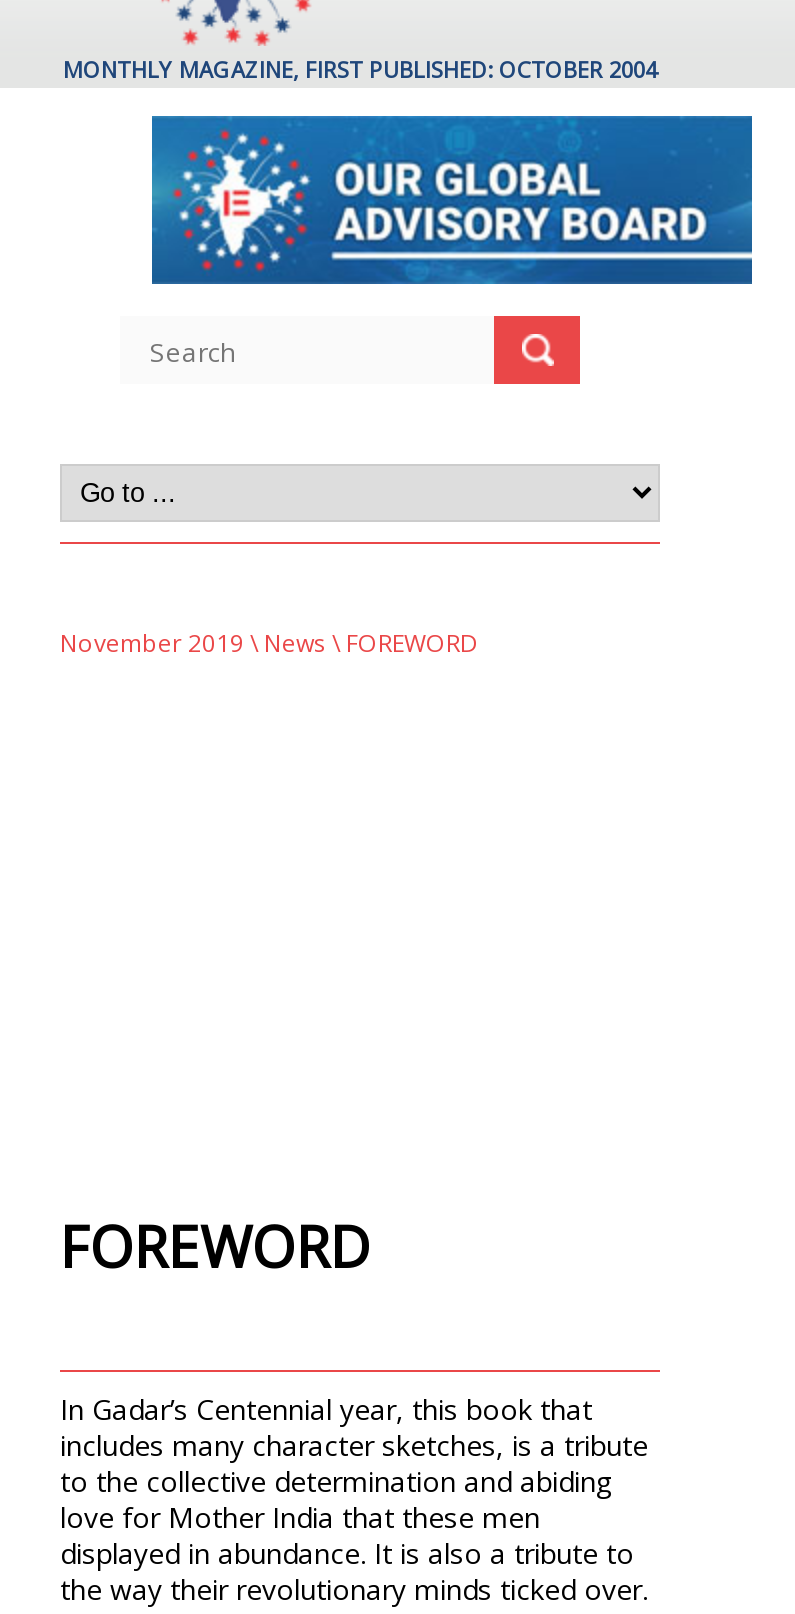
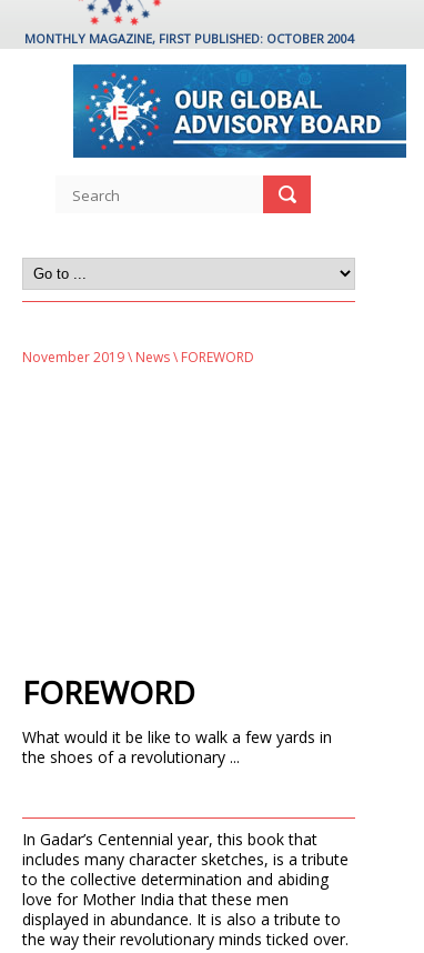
+ What would it be like to walk a few yards in
+ the shoes of a revolutionary ...
